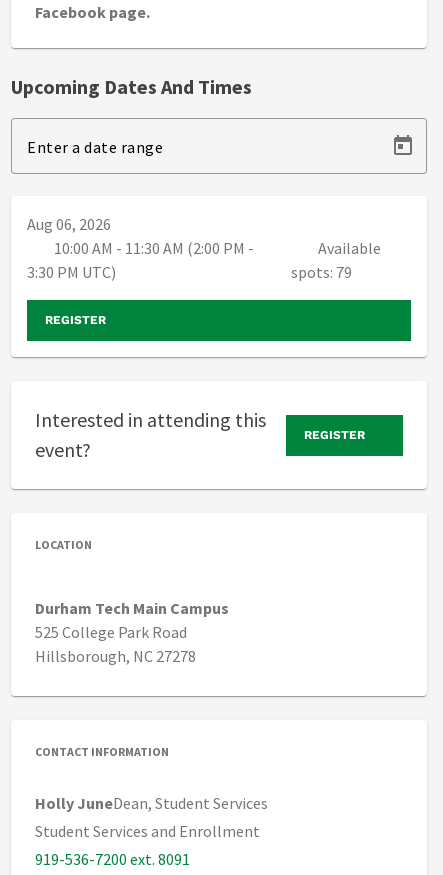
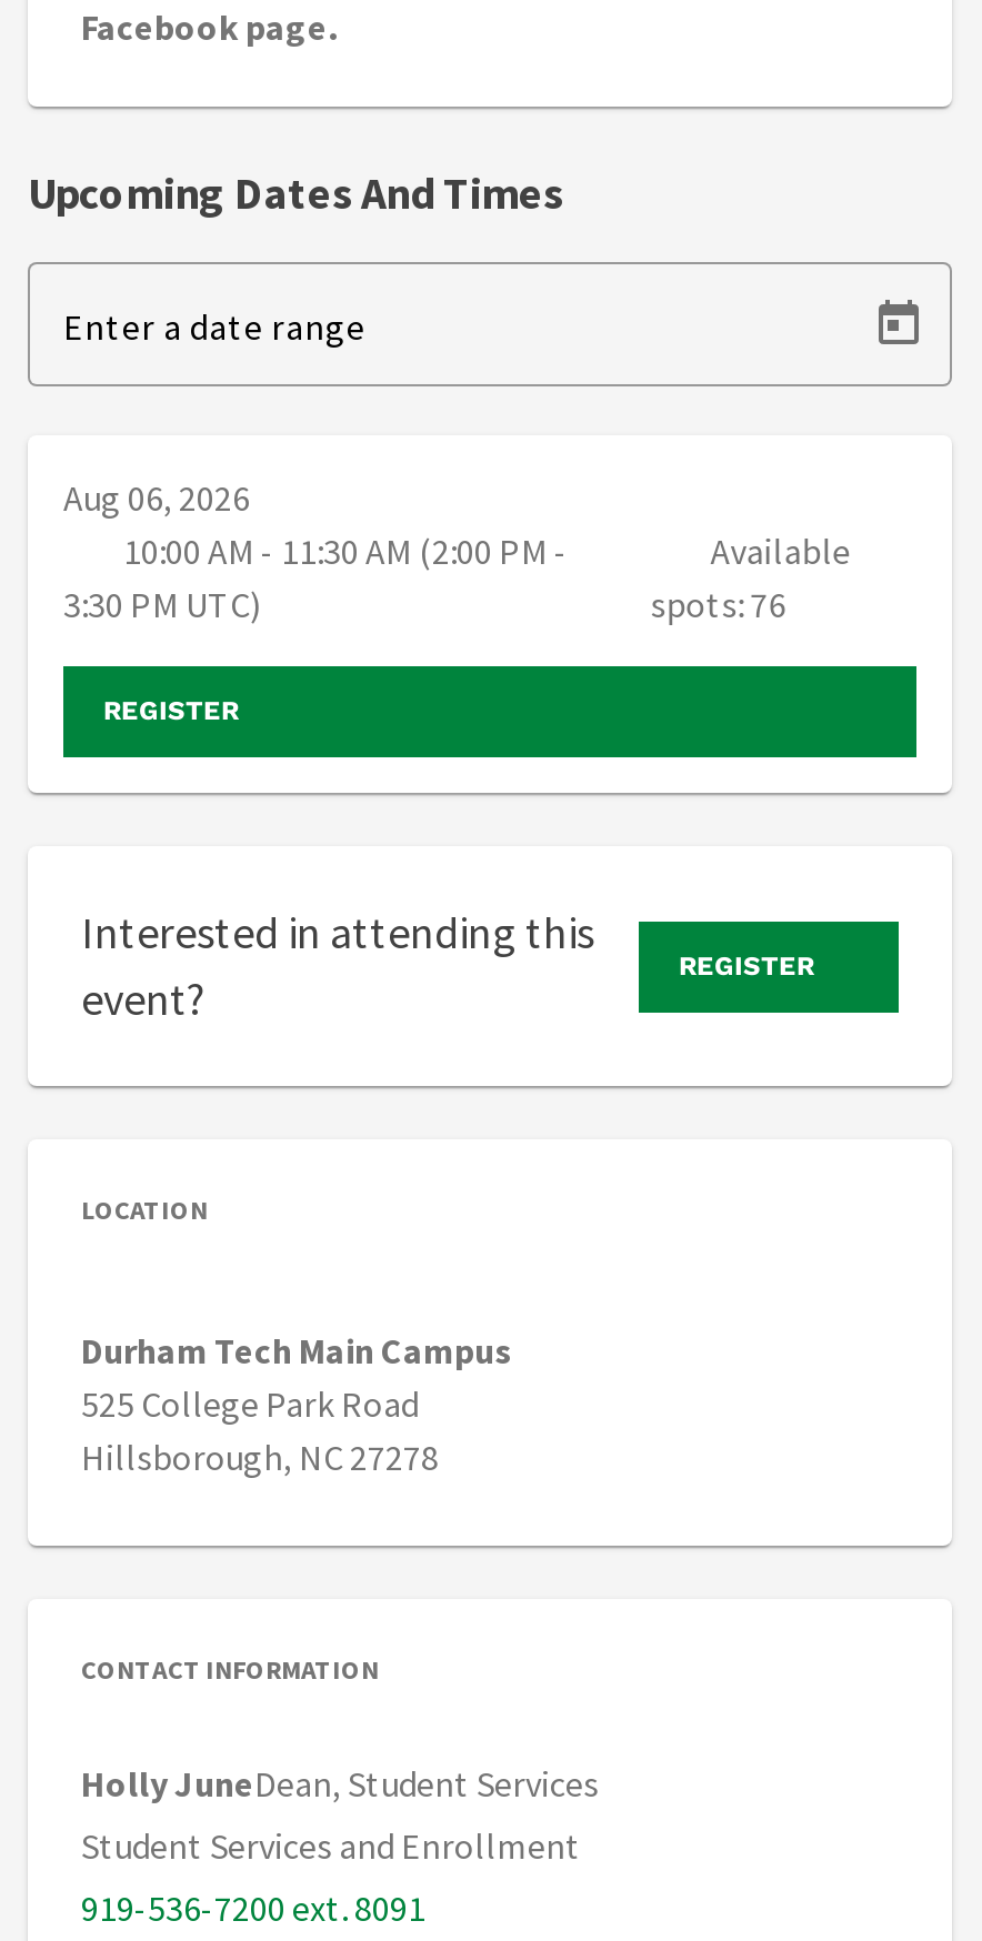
- spots: 79
+ spots: 76
